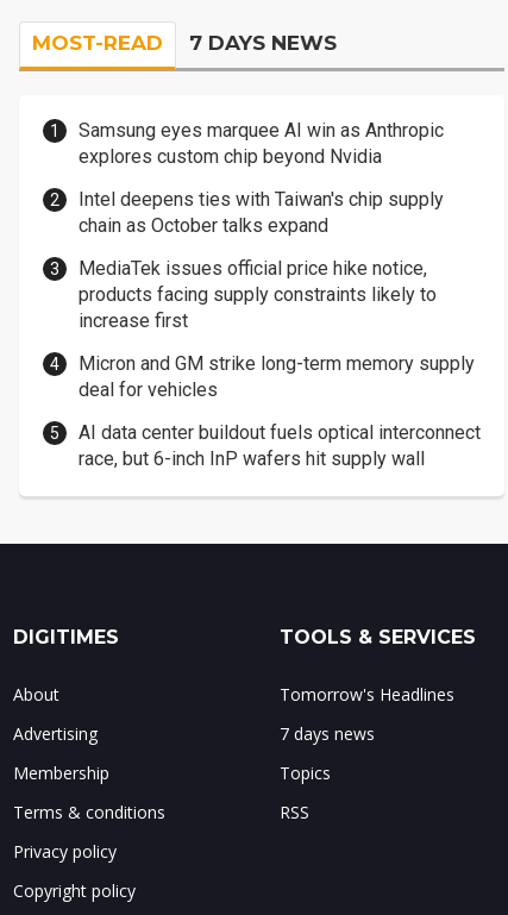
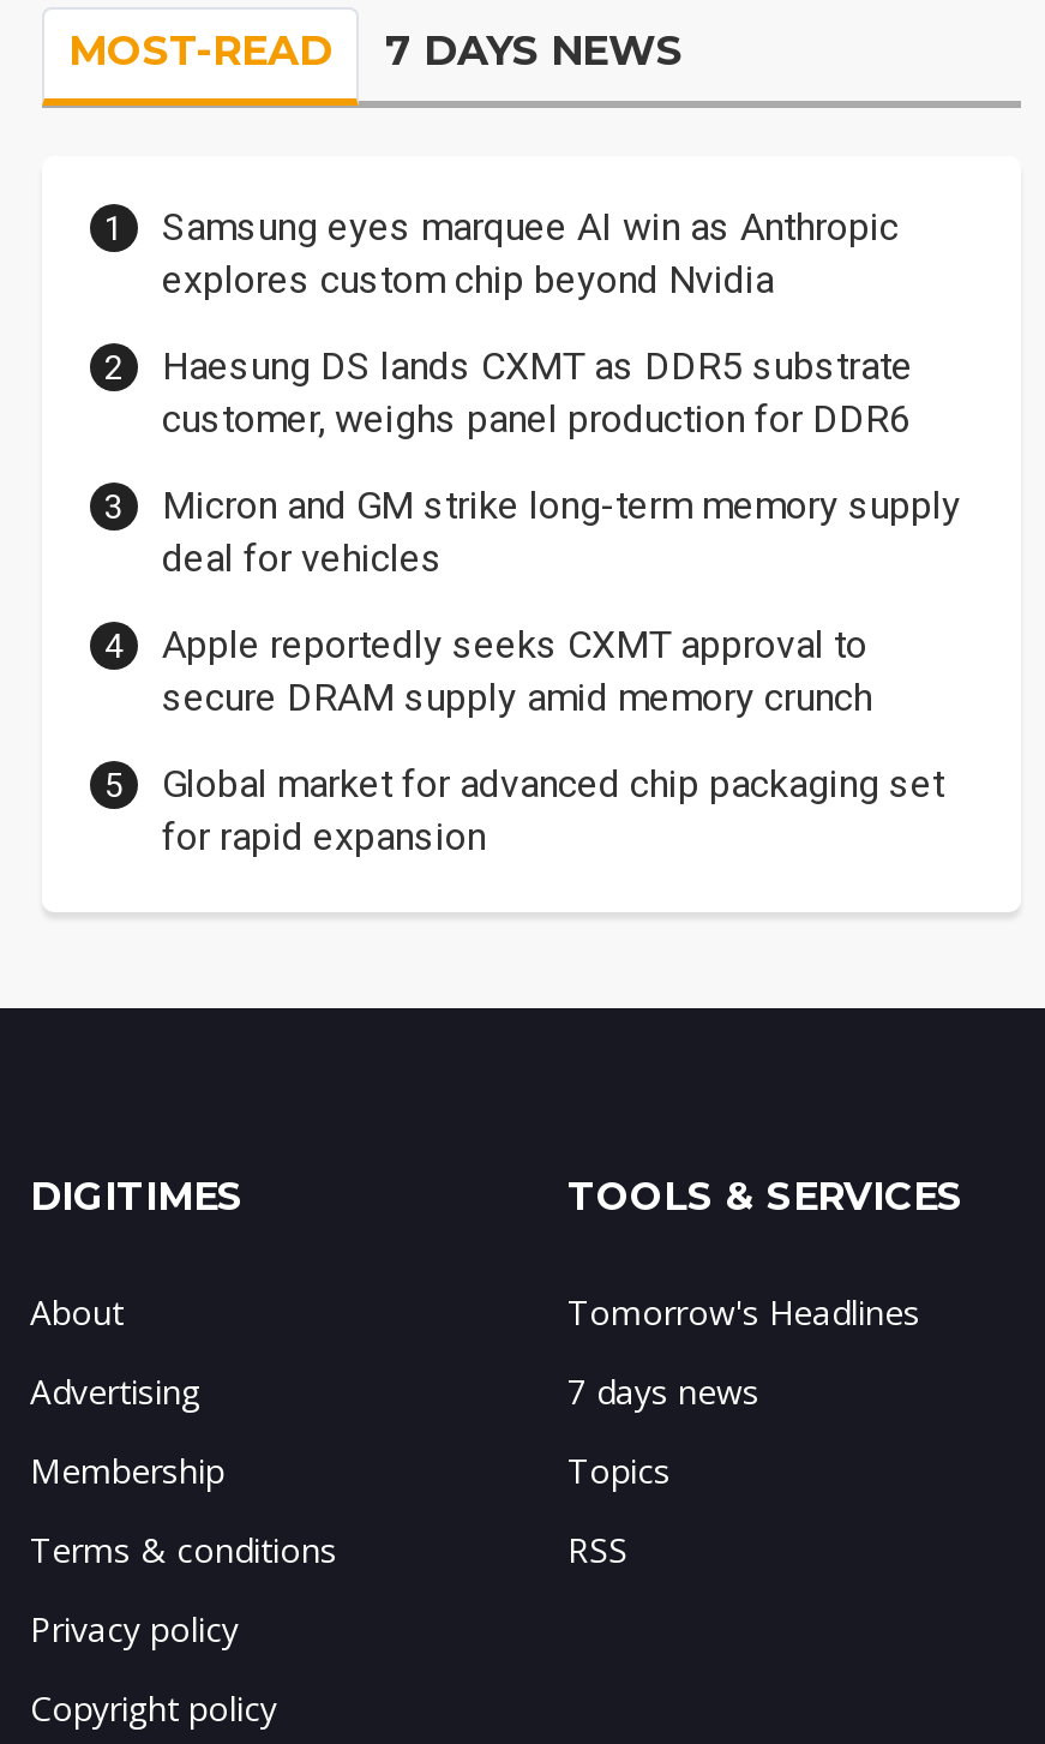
- Intel deepens ties with Taiwan's chip supply
- chain as October talks expand
- MediaTek issues official price hike notice,
- products facing supply constraints likely to
- increase first
+ Haesung DS lands CXMT as DDR5 substrate
+ customer, weighs panel production for DDR6

moved up: Micron and GM strike long-term memory supply | deal for vehicles

- AI data center buildout fuels optical interconnect
- race, but 6-inch InP wafers hit supply wall
+ Apple reportedly seeks CXMT approval to
+ secure DRAM supply amid memory crunch
+ Global market for advanced chip packaging set
+ for rapid expansion
